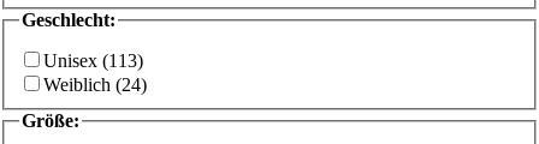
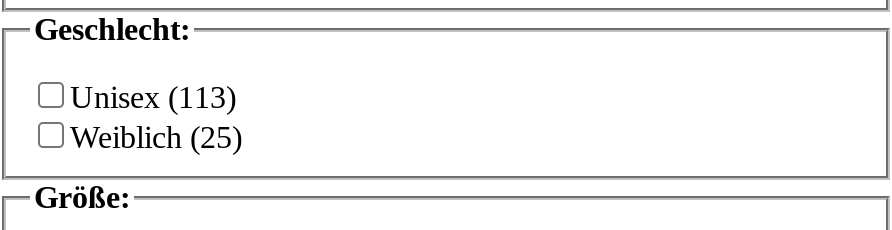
- Weiblich (24)
+ Weiblich (25)
